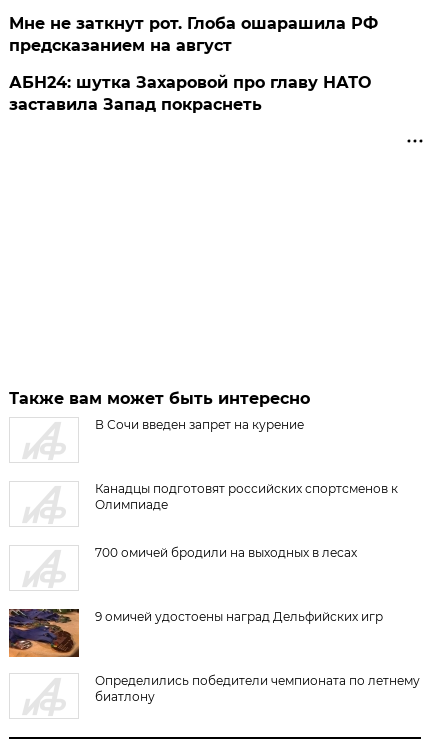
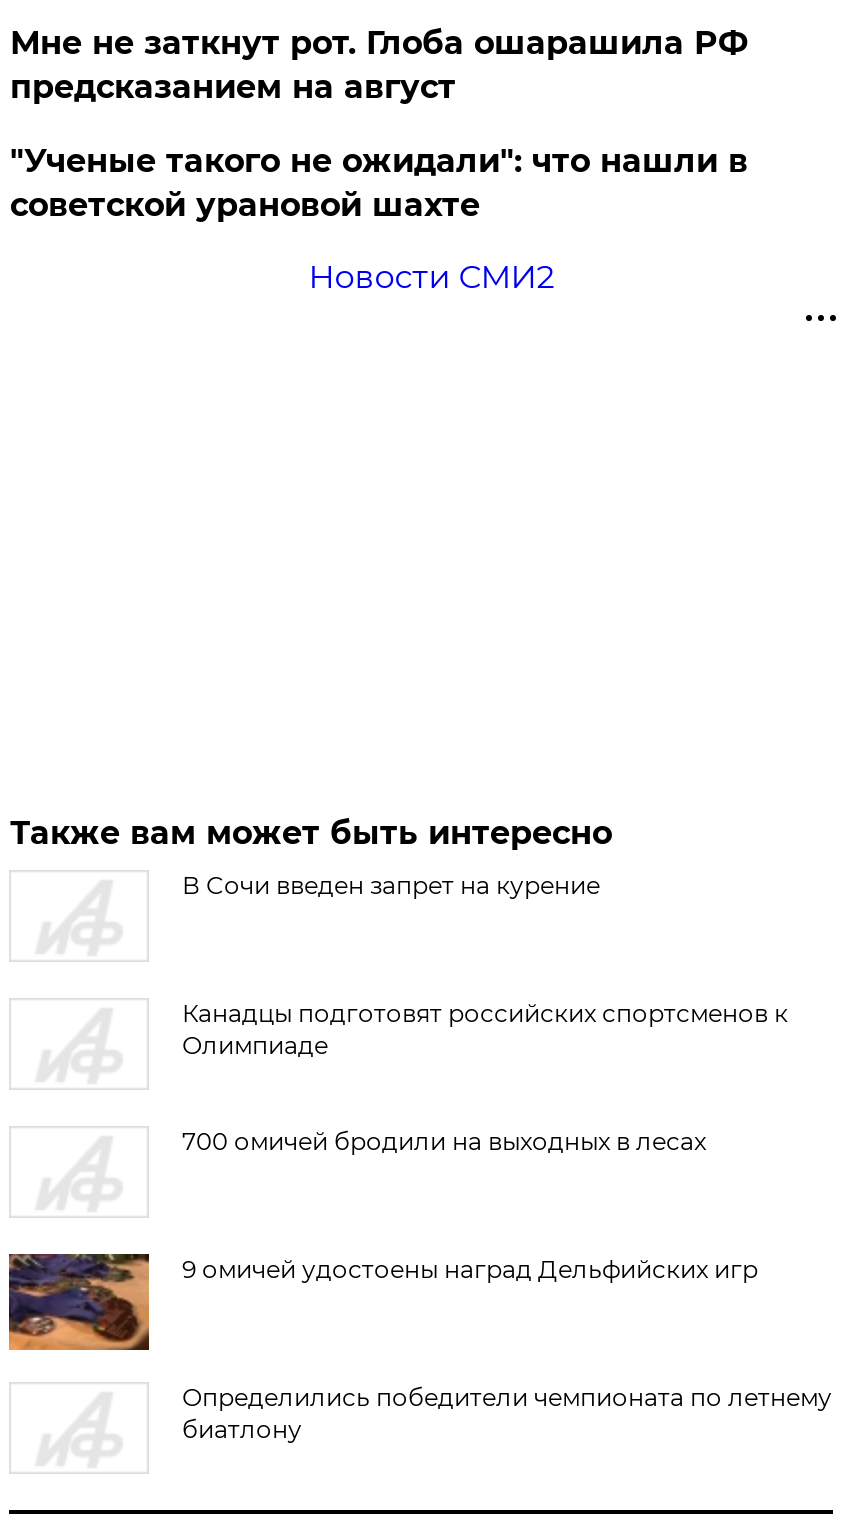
- АБН24: шутка Захаровой про главу НАТО
- заставила Запад покраснеть
+ "Ученые такого не ожидали": что нашли в
+ советской урановой шахте
+ Новости СМИ2
